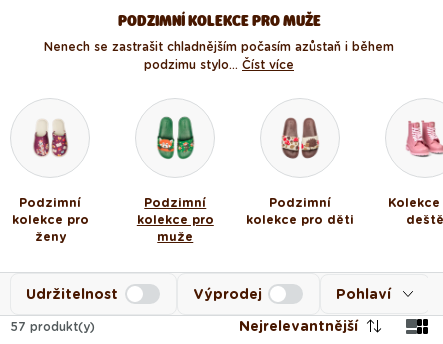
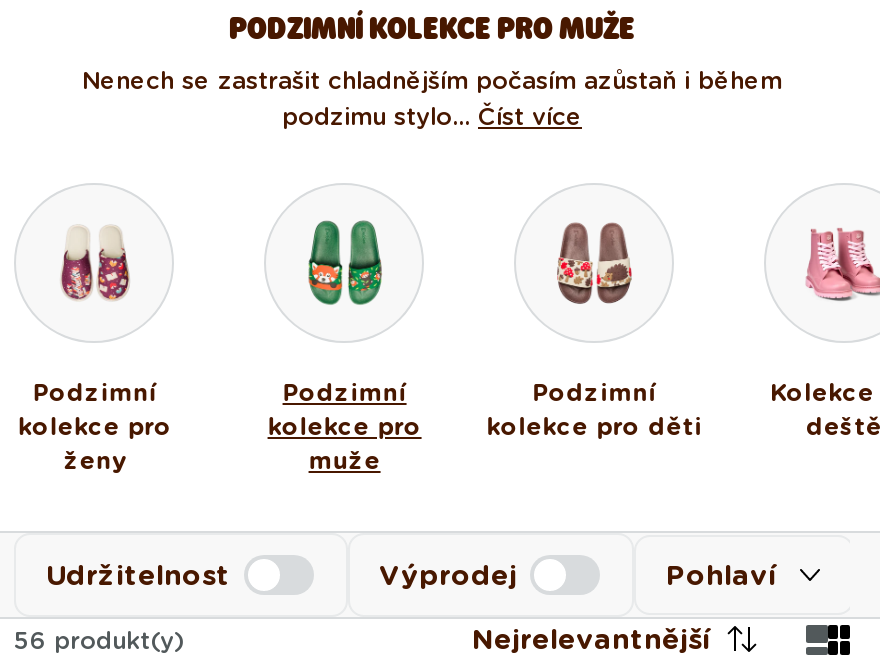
- 57 produkt(y)
+ 56 produkt(y)
